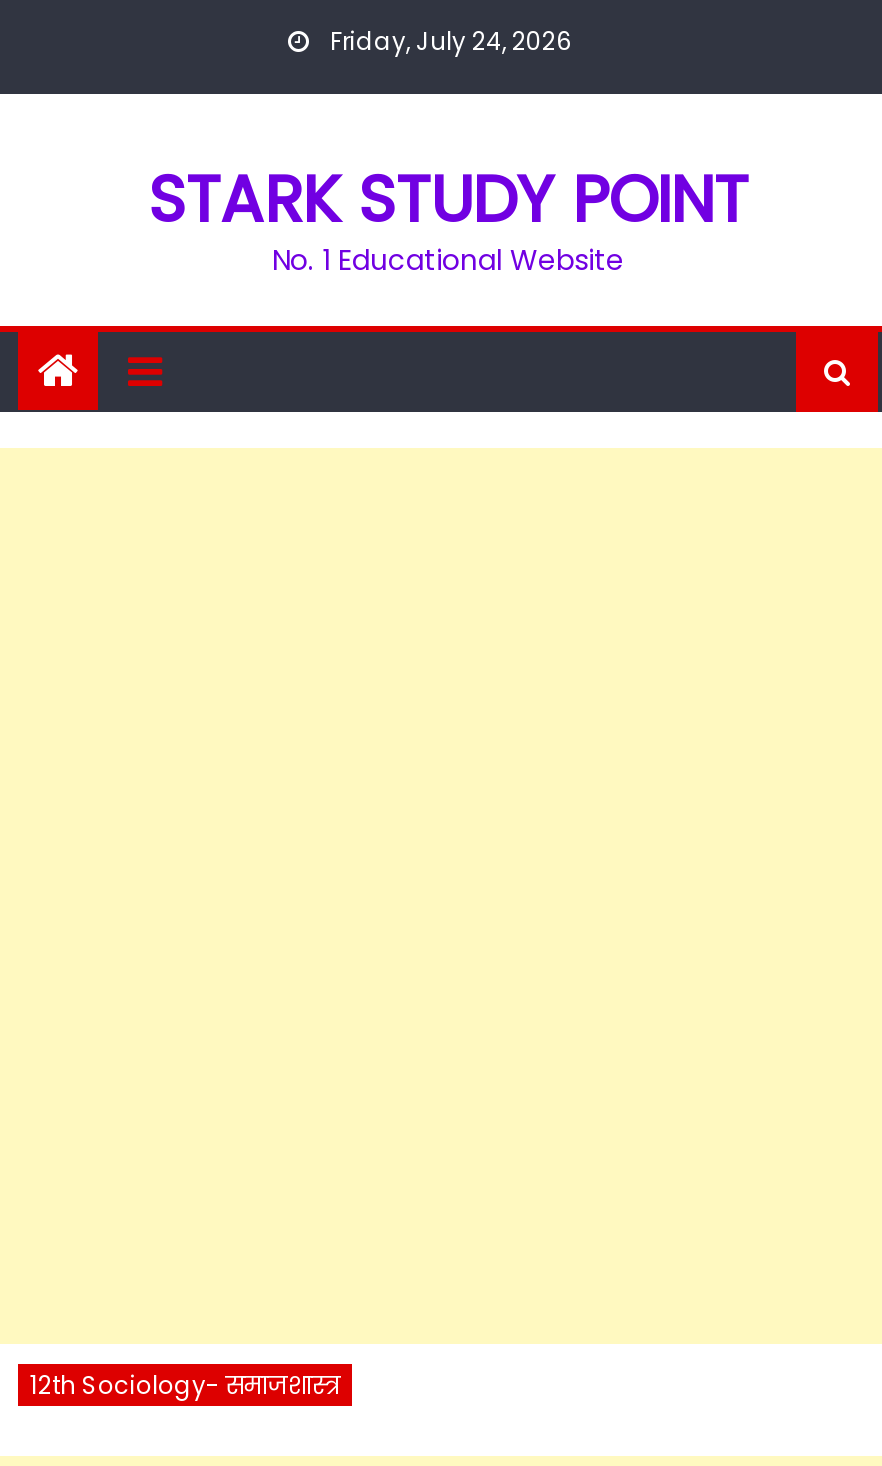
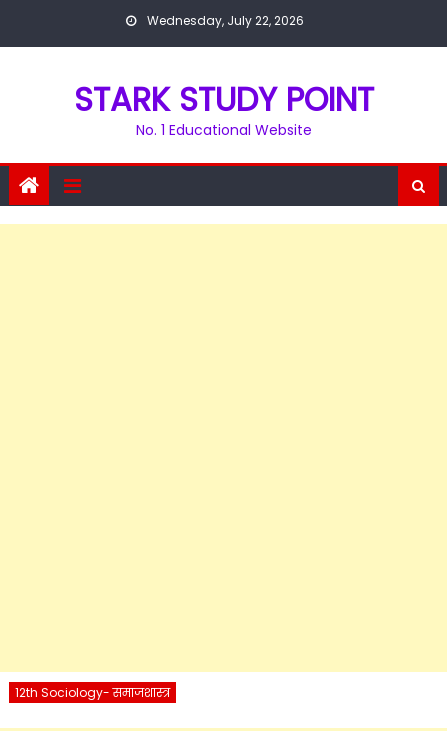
- Friday, July 24, 2026
+ Wednesday, July 22, 2026
